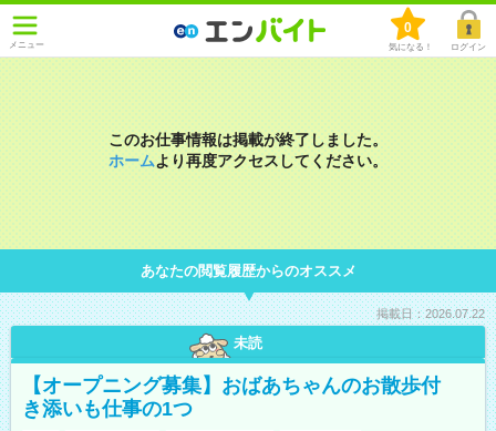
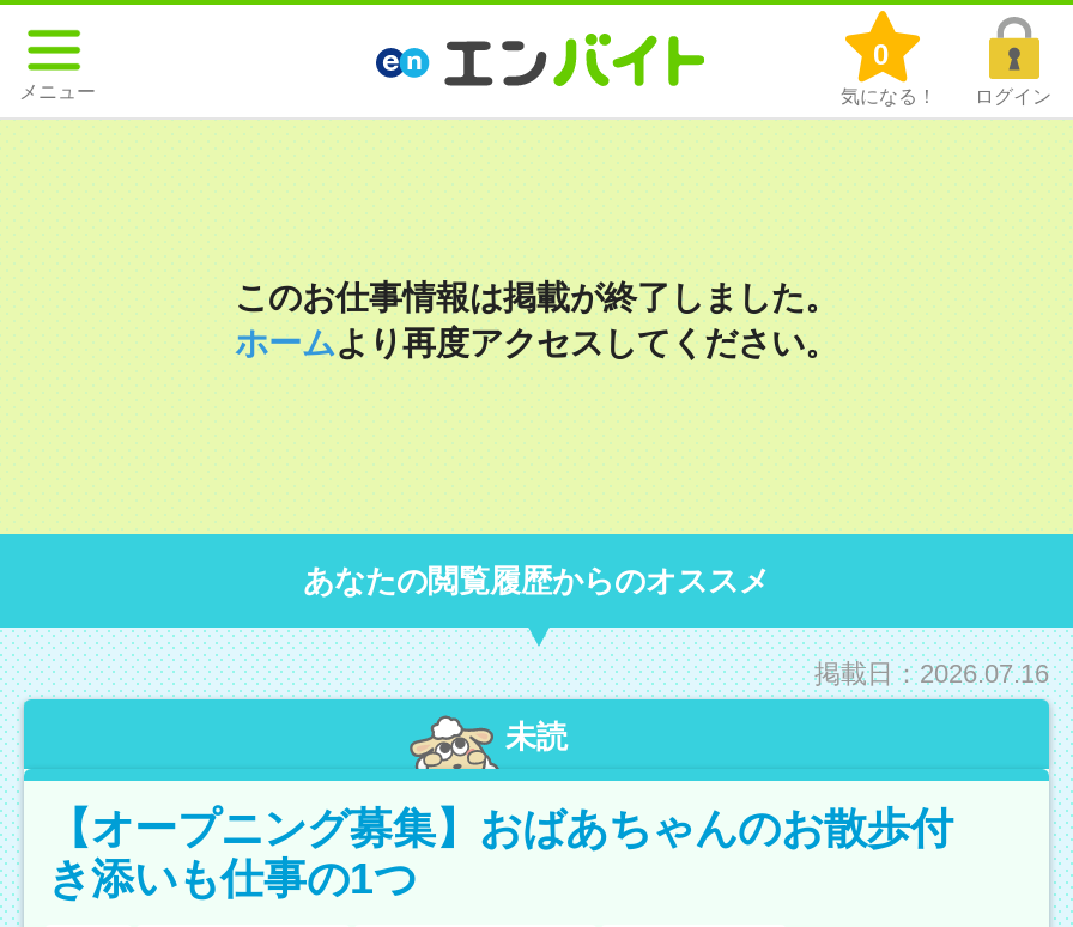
- 掲載日：2026.07.22
+ 掲載日：2026.07.16
